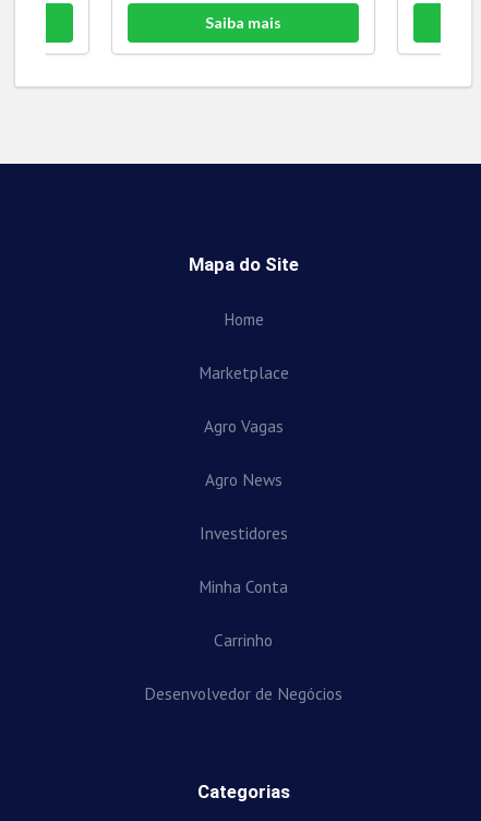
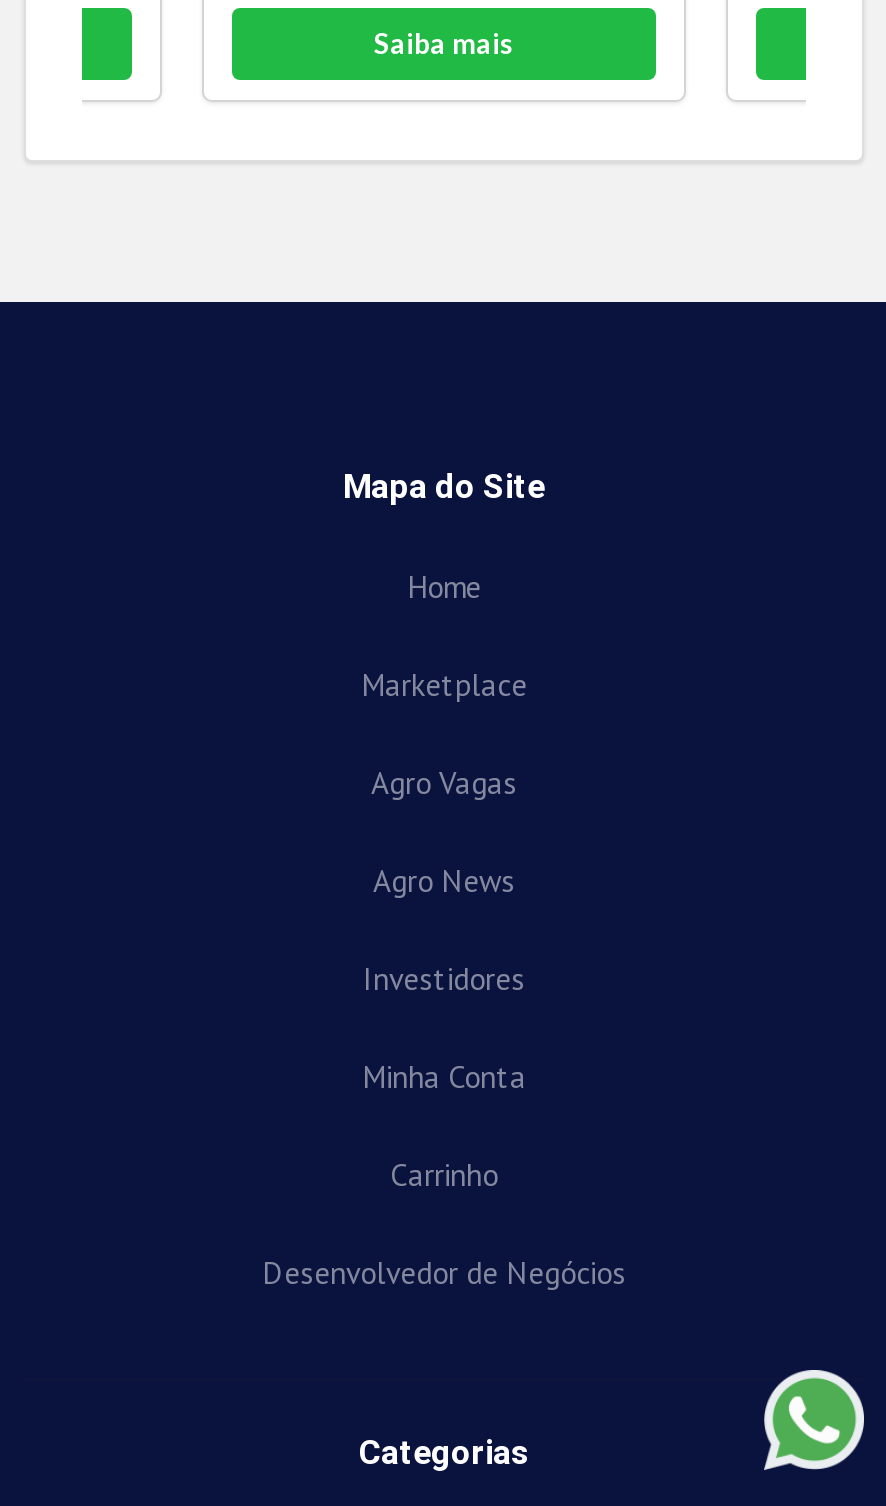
+ [image]
